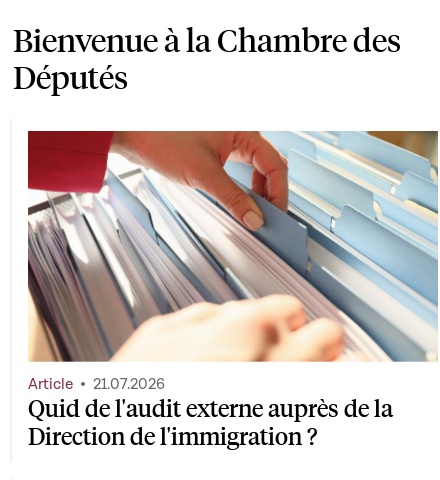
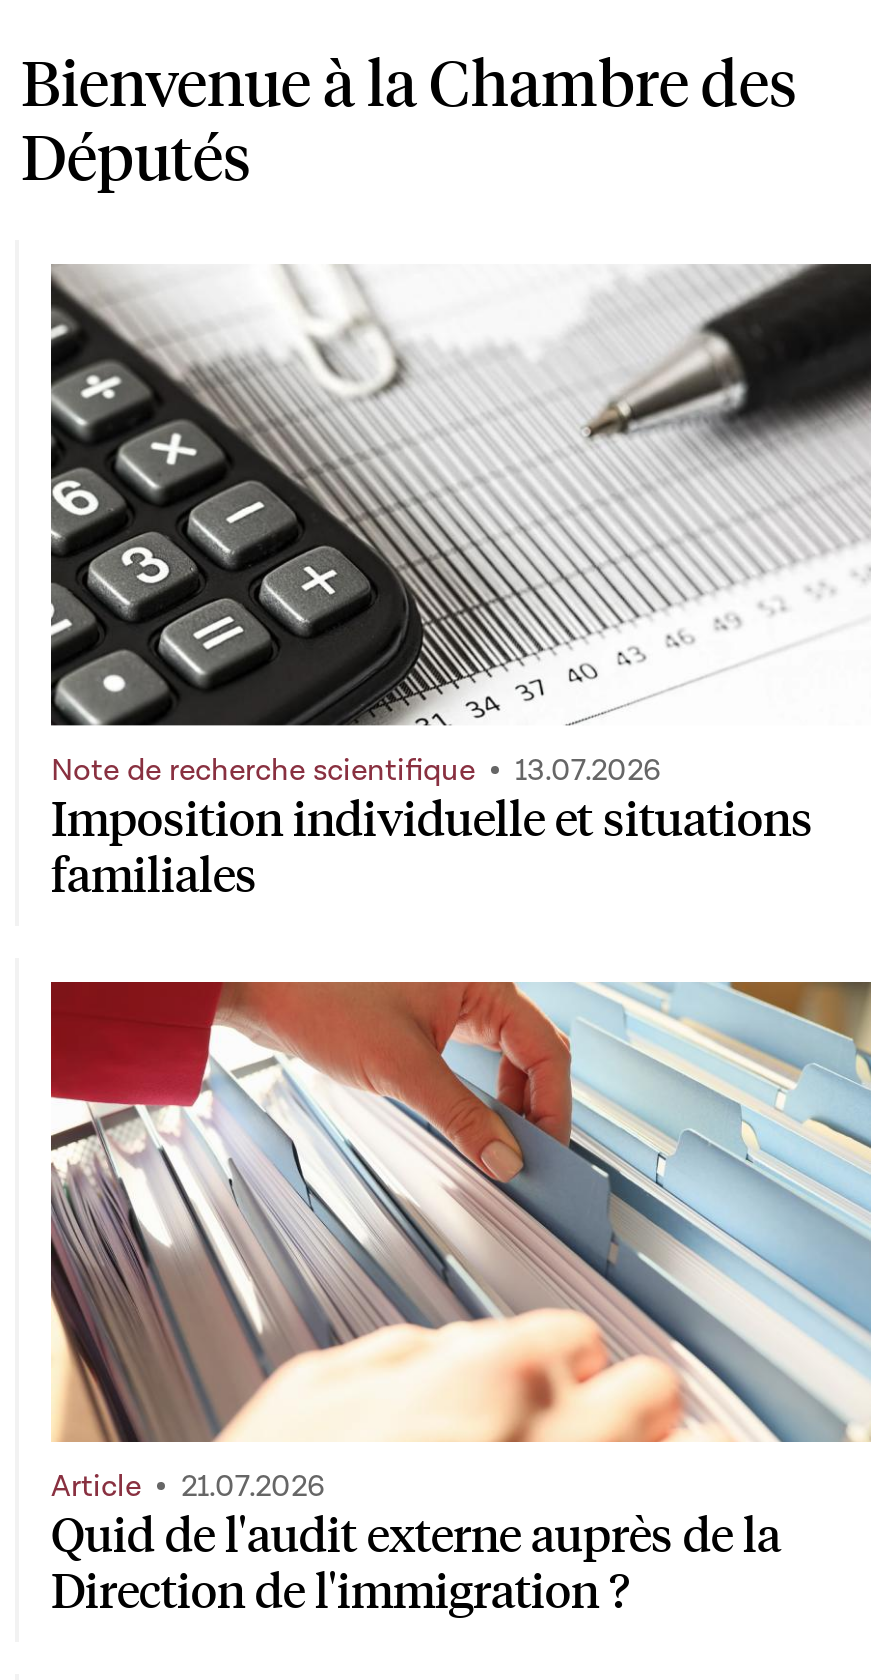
+ [image]
+ Note de recherche scientifique
+ 13.07.2026

+ Imposition individuelle et situations
+ familiales
